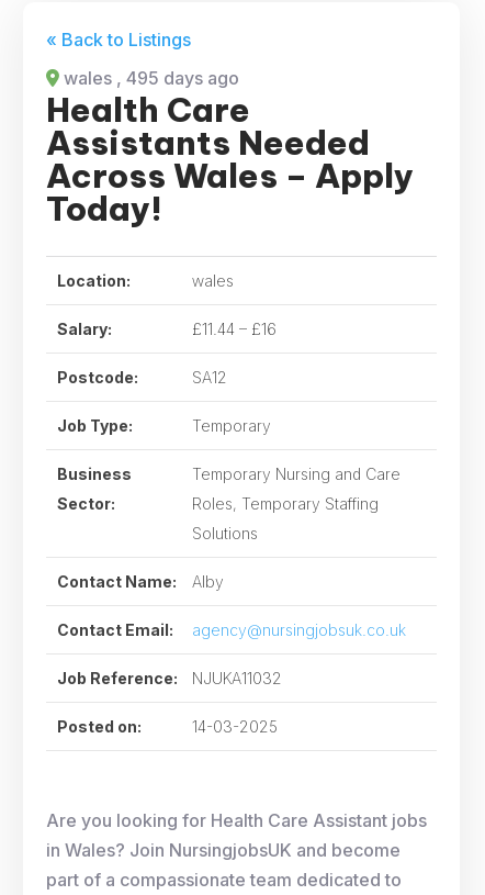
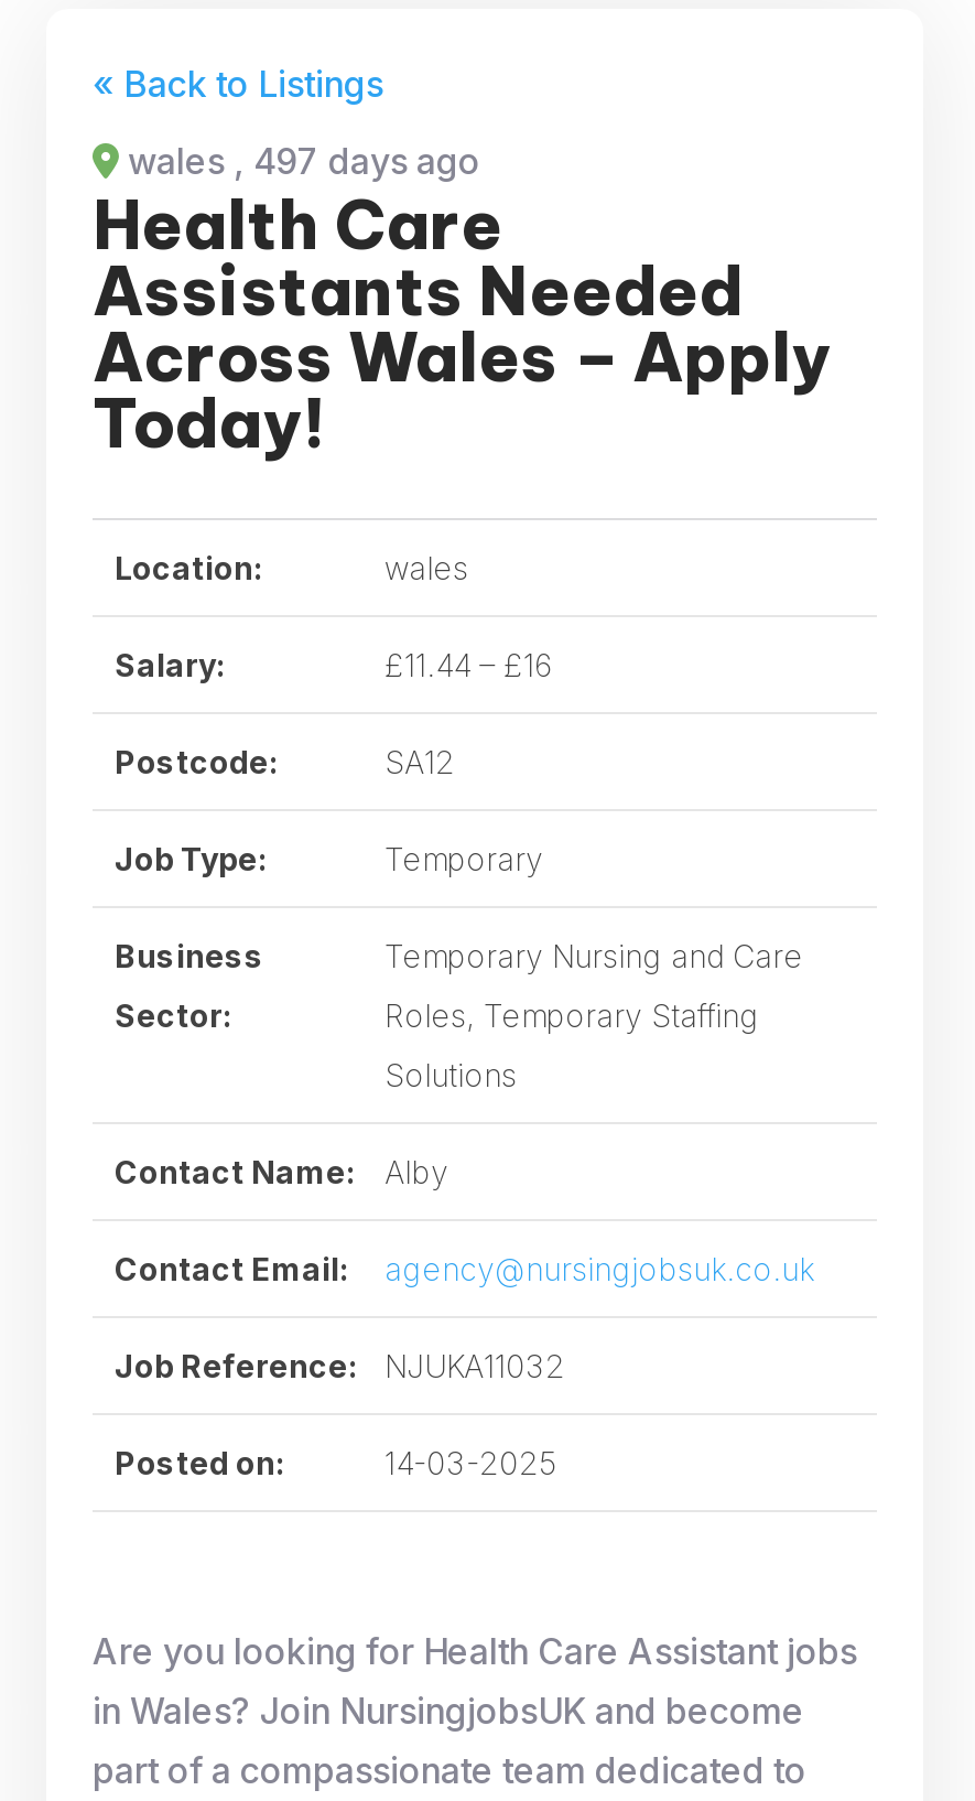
- wales, 495 days ago
+ wales, 497 days ago
